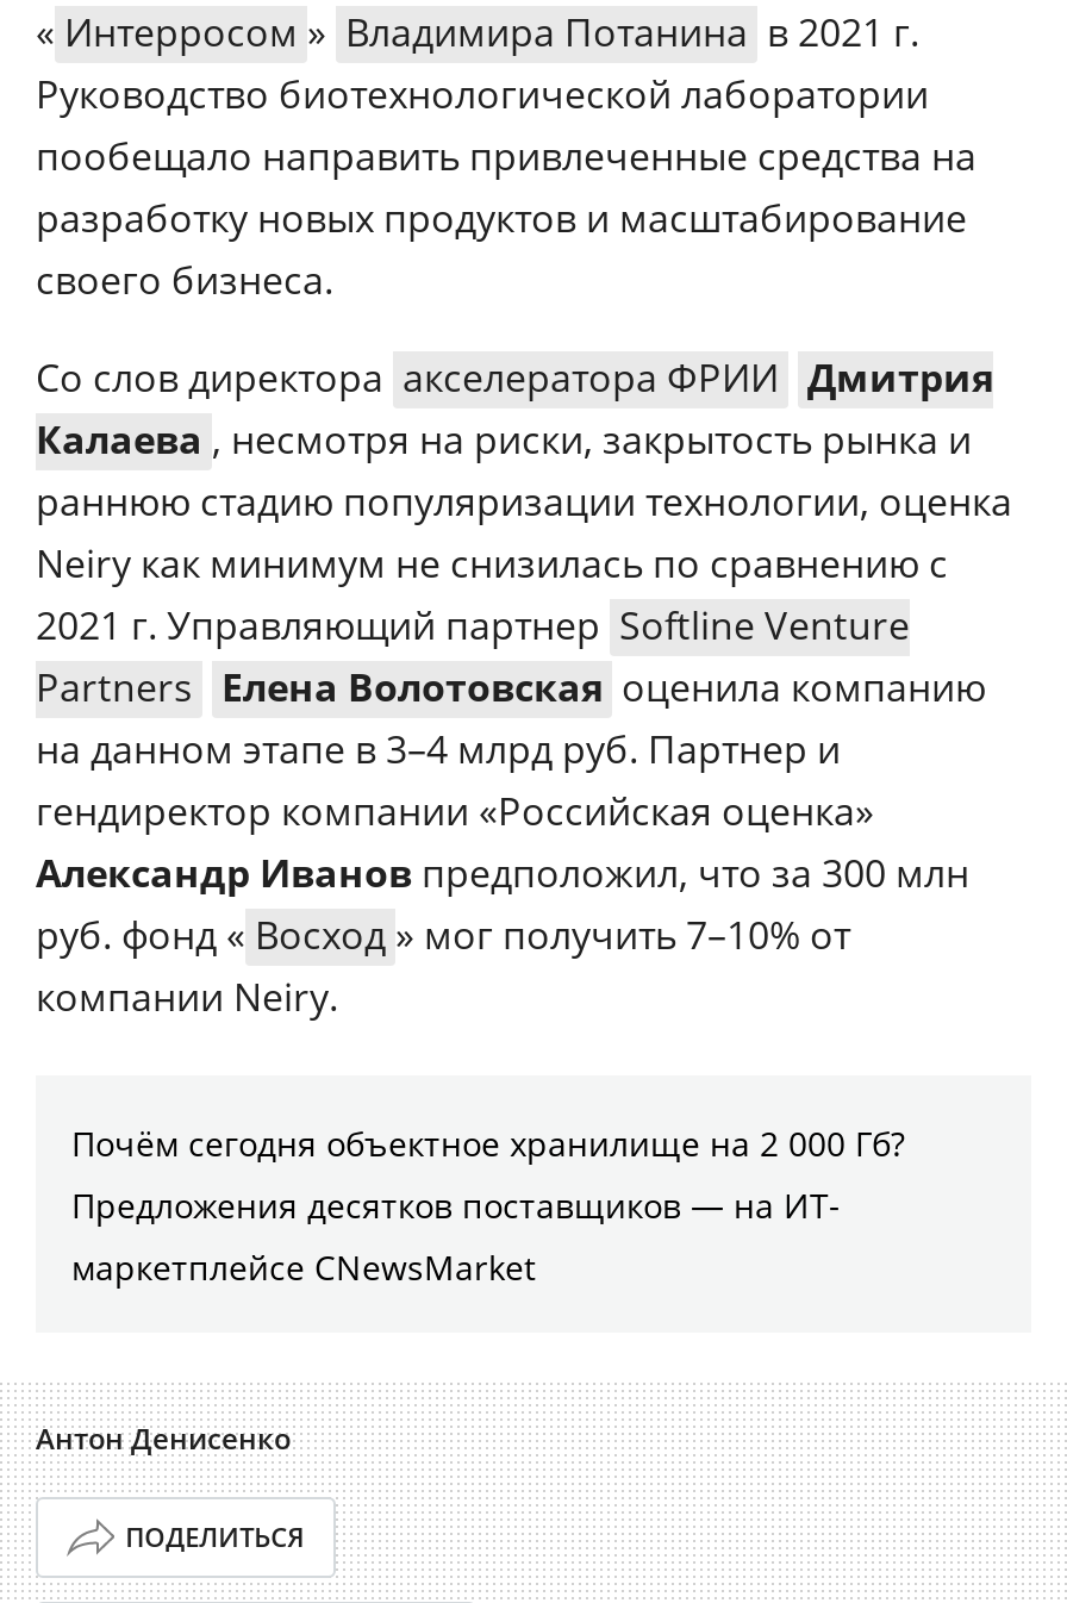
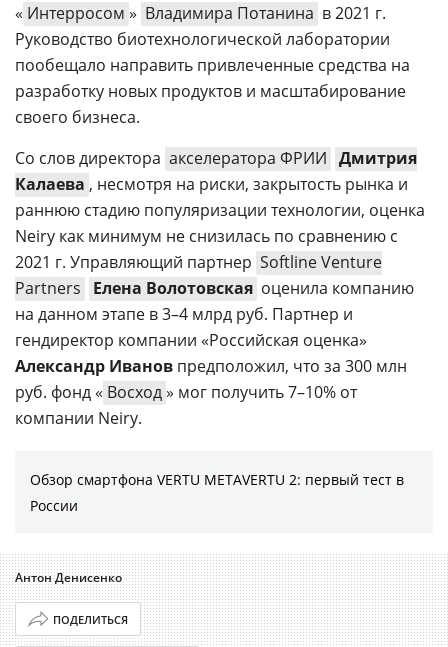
- Почём сегодня объектное хранилище на 2 000 Гб?
- Предложения десятков поставщиков ― на ИТ-
- маркетплейсе CNewsMarket
+ Обзор смартфона VERTU METAVERTU 2: первый тест в
+ России
